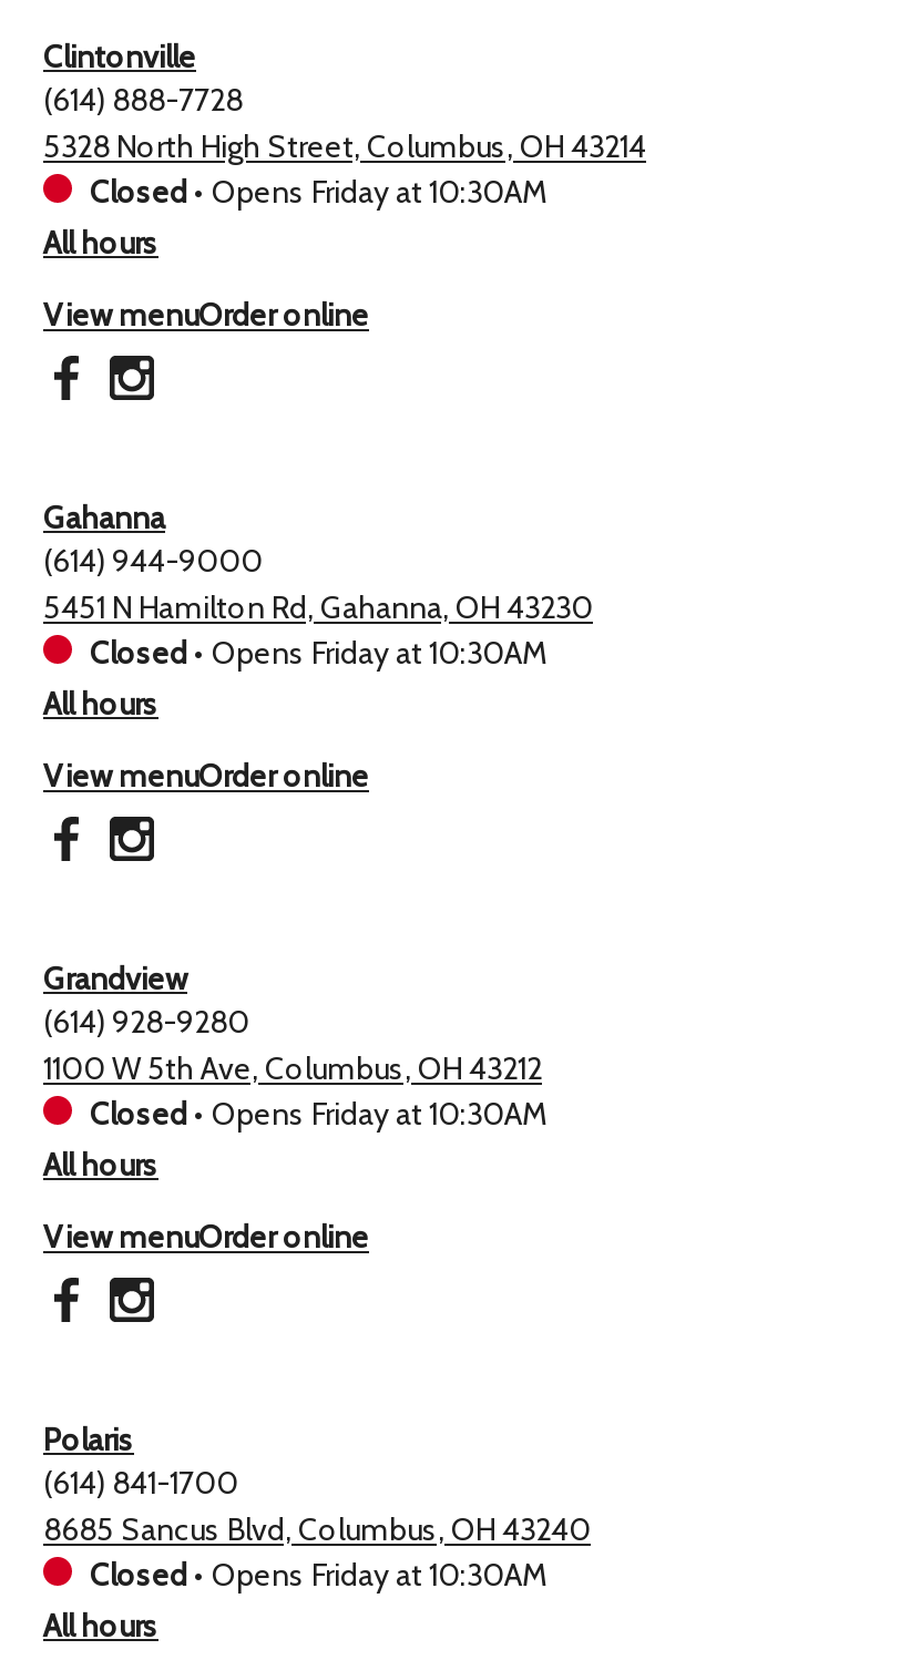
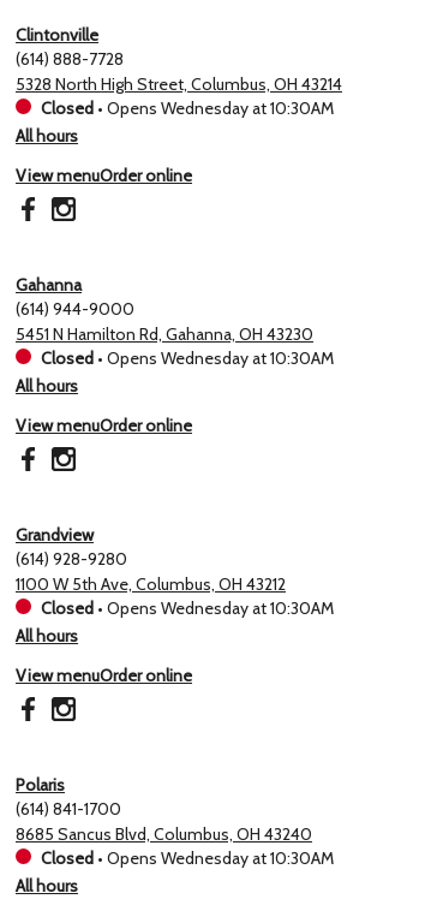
- Closed • Opens Friday at 10:30AM
+ Closed • Opens Wednesday at 10:30AM

- Closed • Opens Friday at 10:30AM
+ Closed • Opens Wednesday at 10:30AM

- Closed • Opens Friday at 10:30AM
+ Closed • Opens Wednesday at 10:30AM

- Closed • Opens Friday at 10:30AM
+ Closed • Opens Wednesday at 10:30AM
